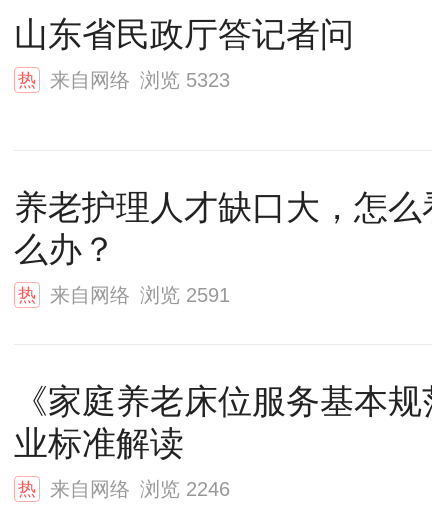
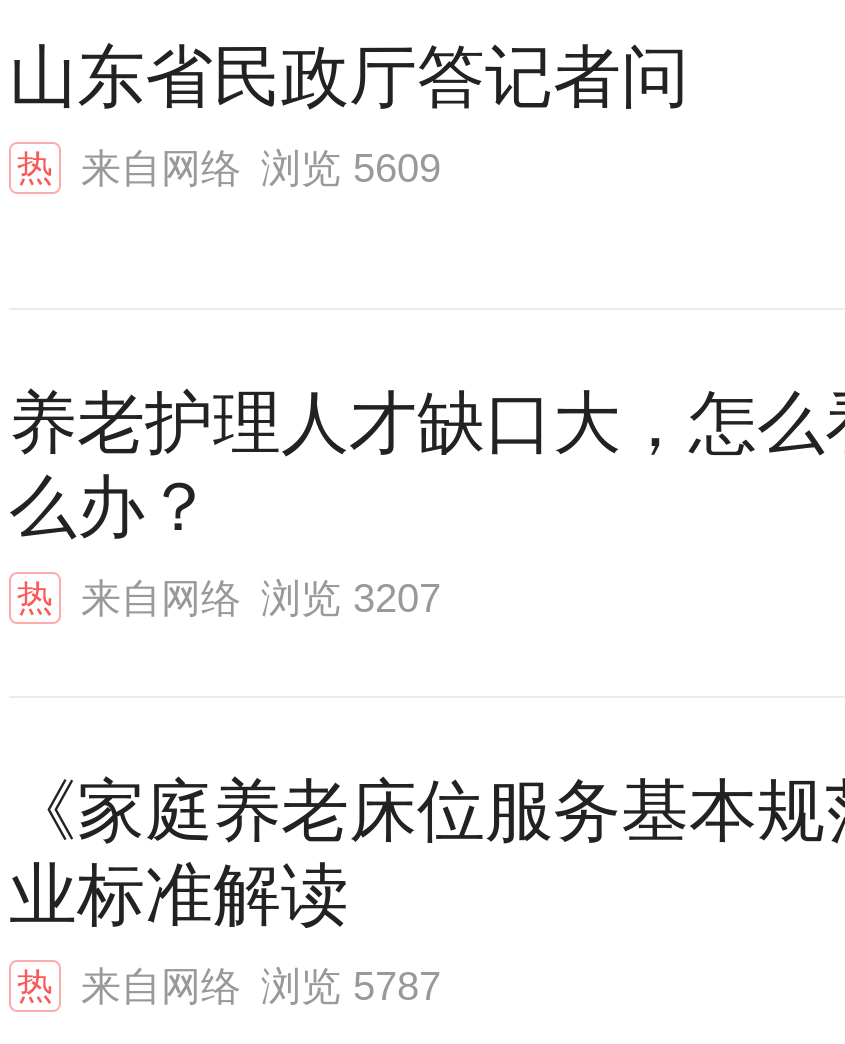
- 来自网络 浏览5323
+ 来自网络 浏览5609

- 来自网络 浏览2591
+ 来自网络 浏览3207

- 来自网络 浏览2246
+ 来自网络 浏览5787
